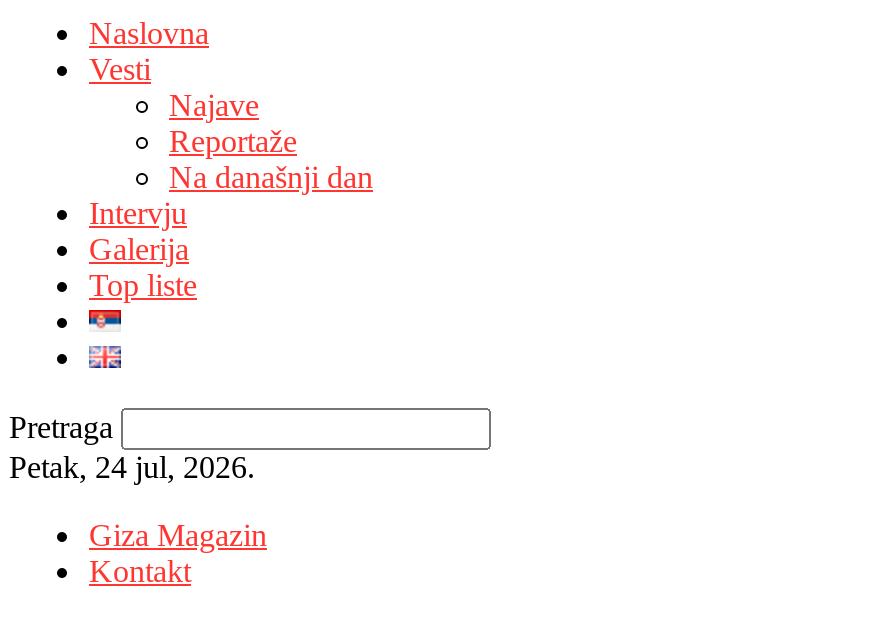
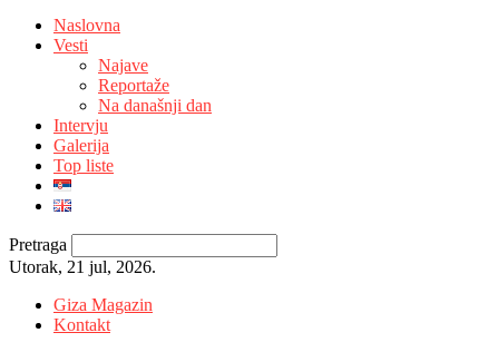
- Petak, 24 jul, 2026.
+ Utorak, 21 jul, 2026.
